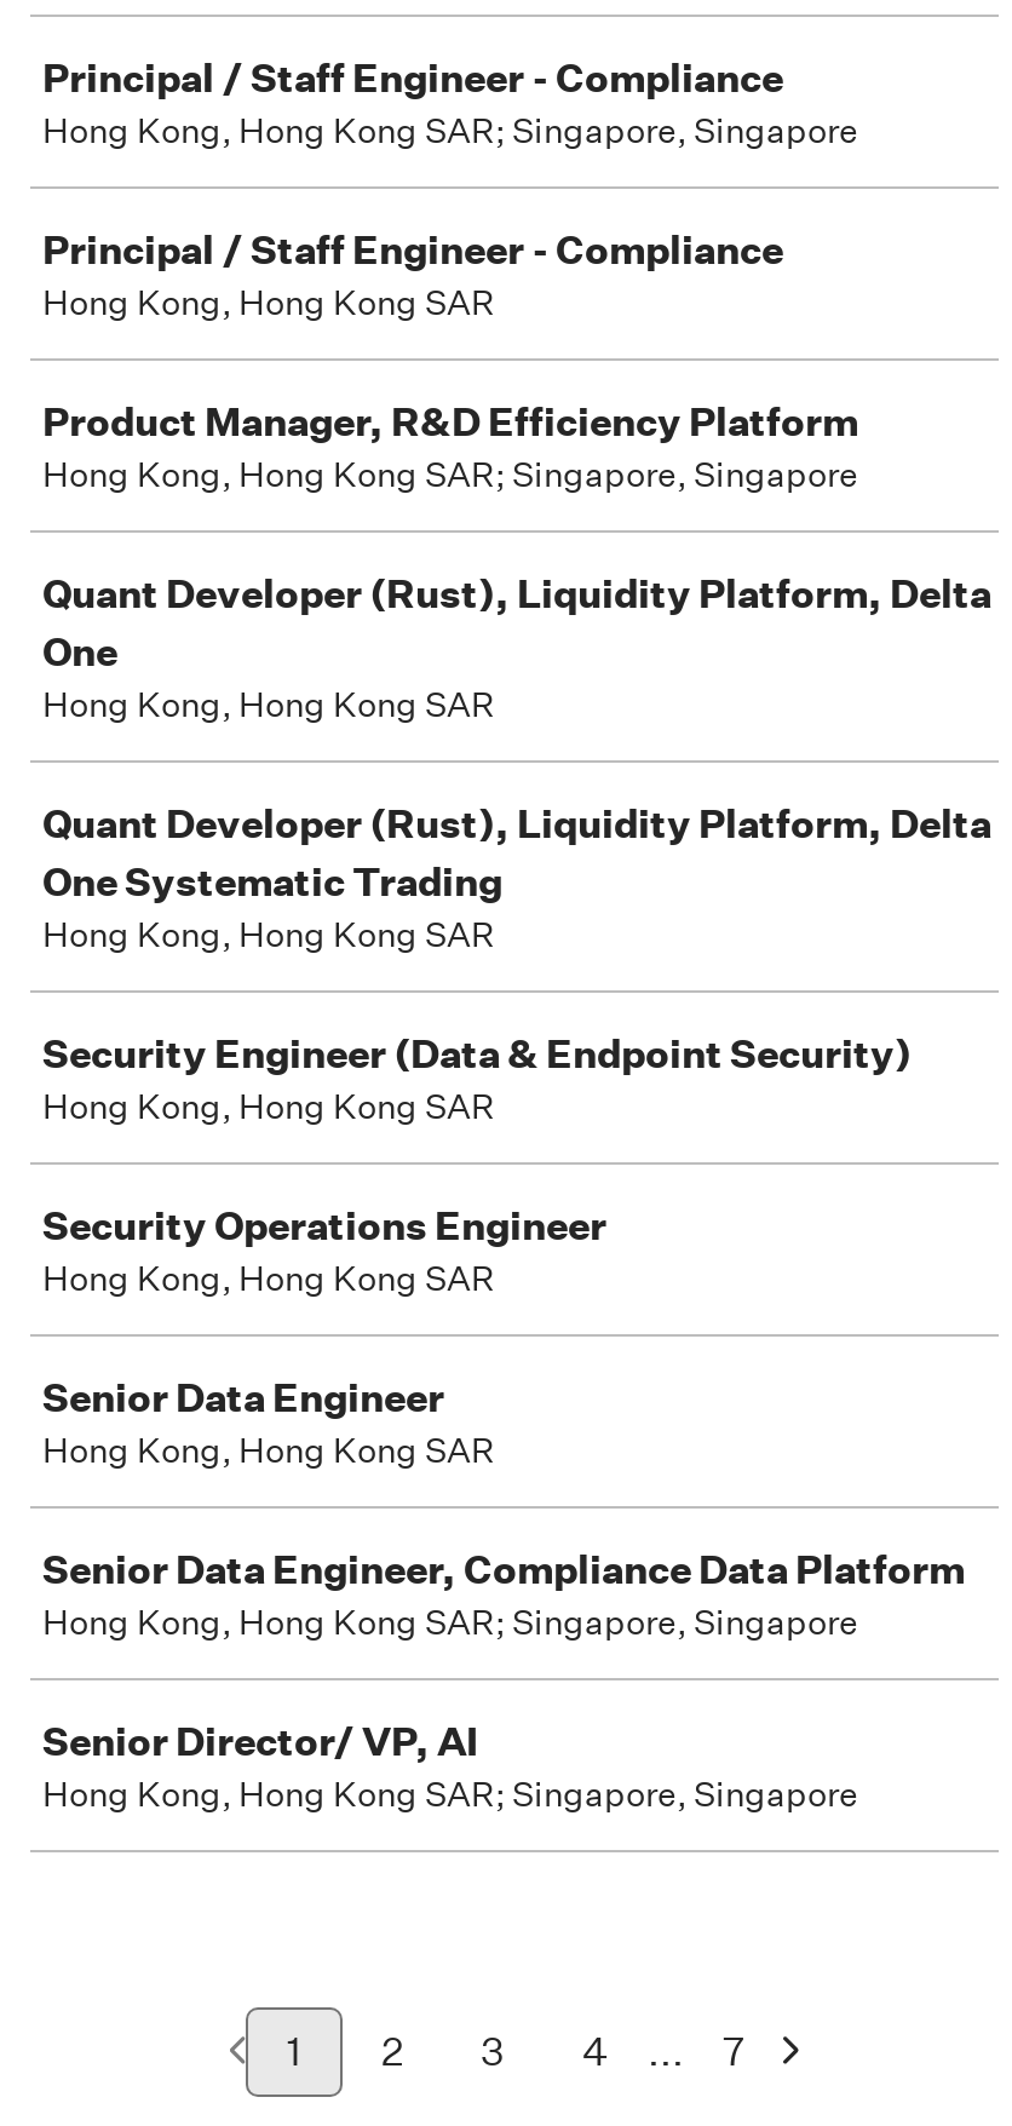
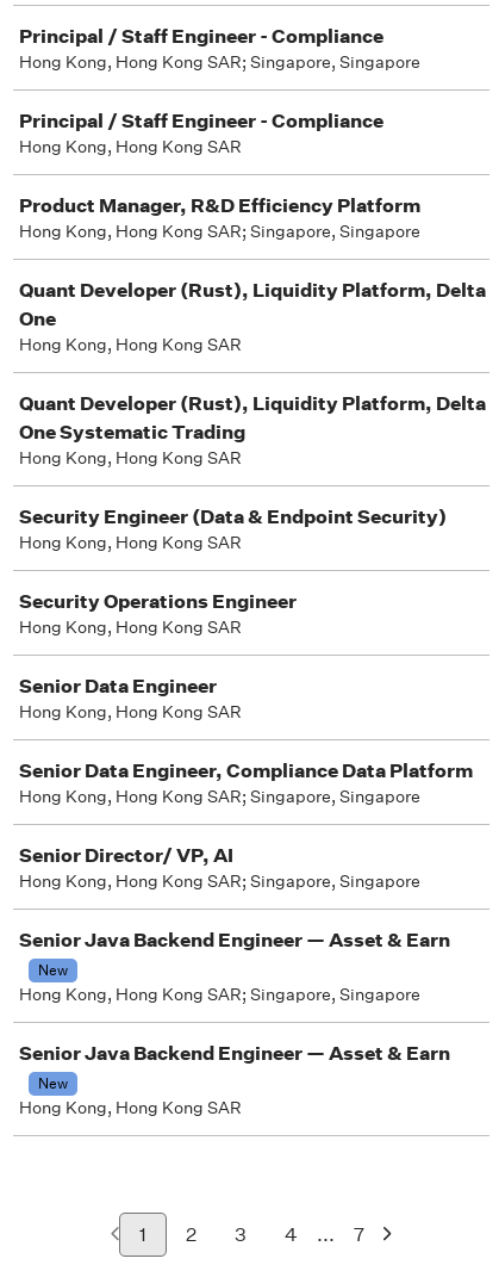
+ Senior Java Backend Engineer — Asset & Earn
+ New
+ Hong Kong, Hong Kong SAR; Singapore, Singapore
+ Senior Java Backend Engineer — Asset & Earn
+ New
+ Hong Kong, Hong Kong SAR
